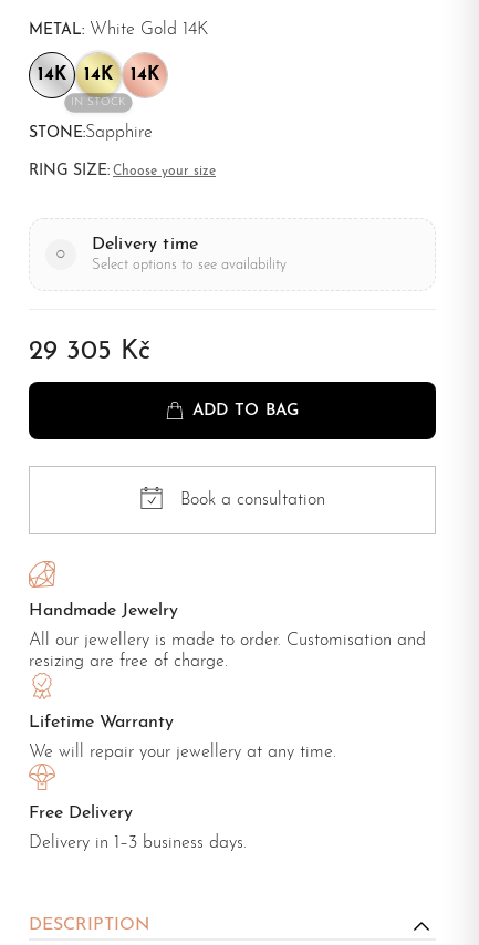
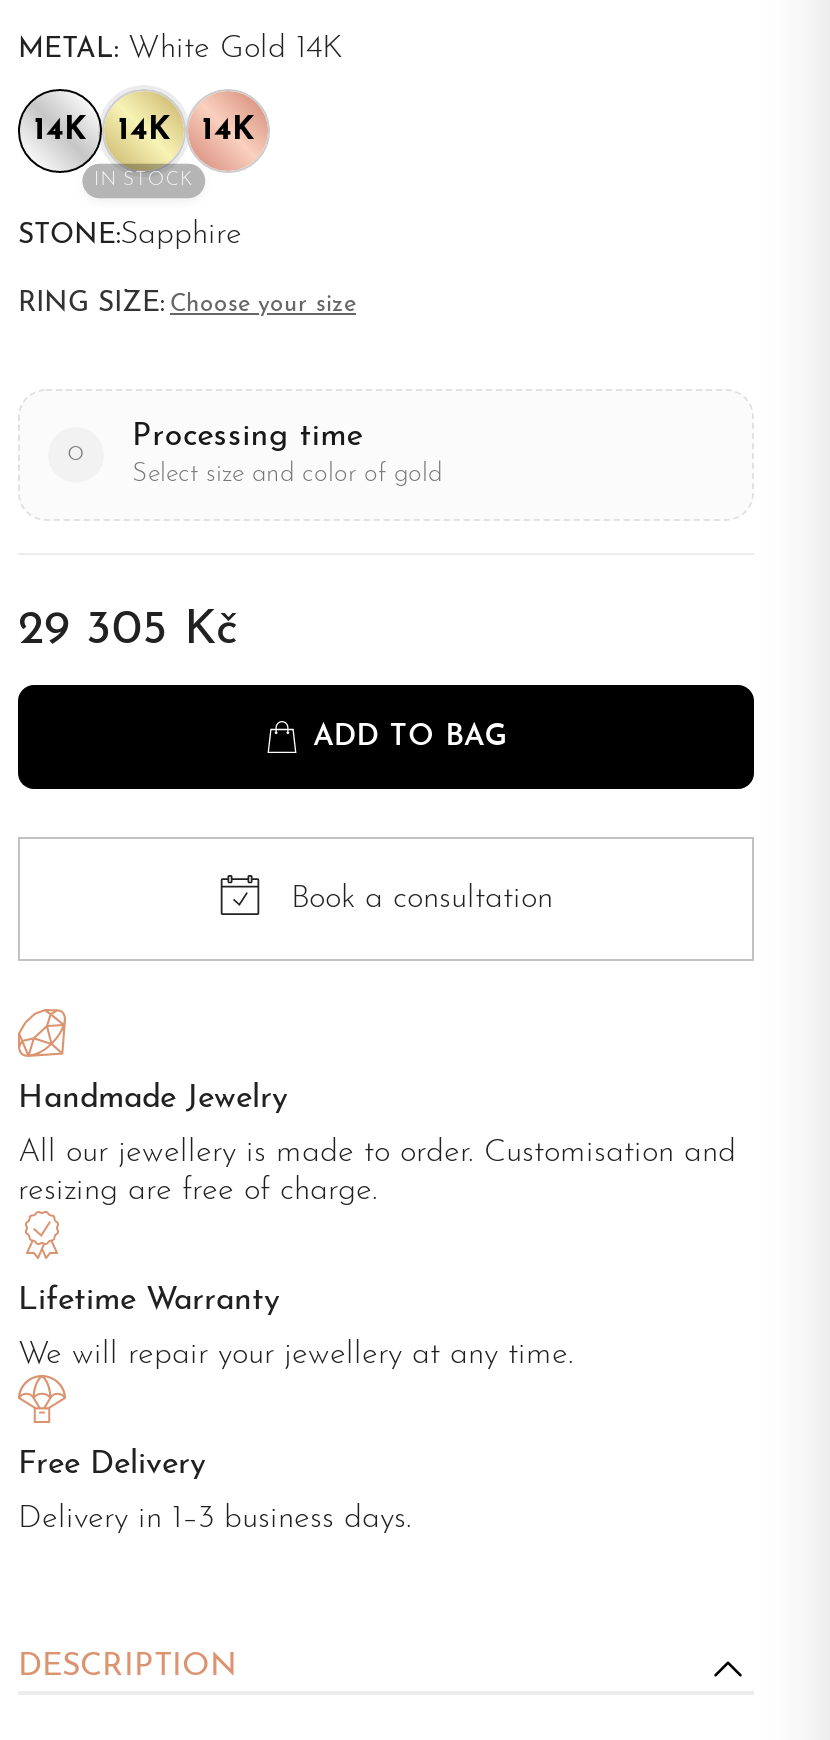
- Delivery time
- Select options to see availability
+ Processing time
+ Select size and color of gold
